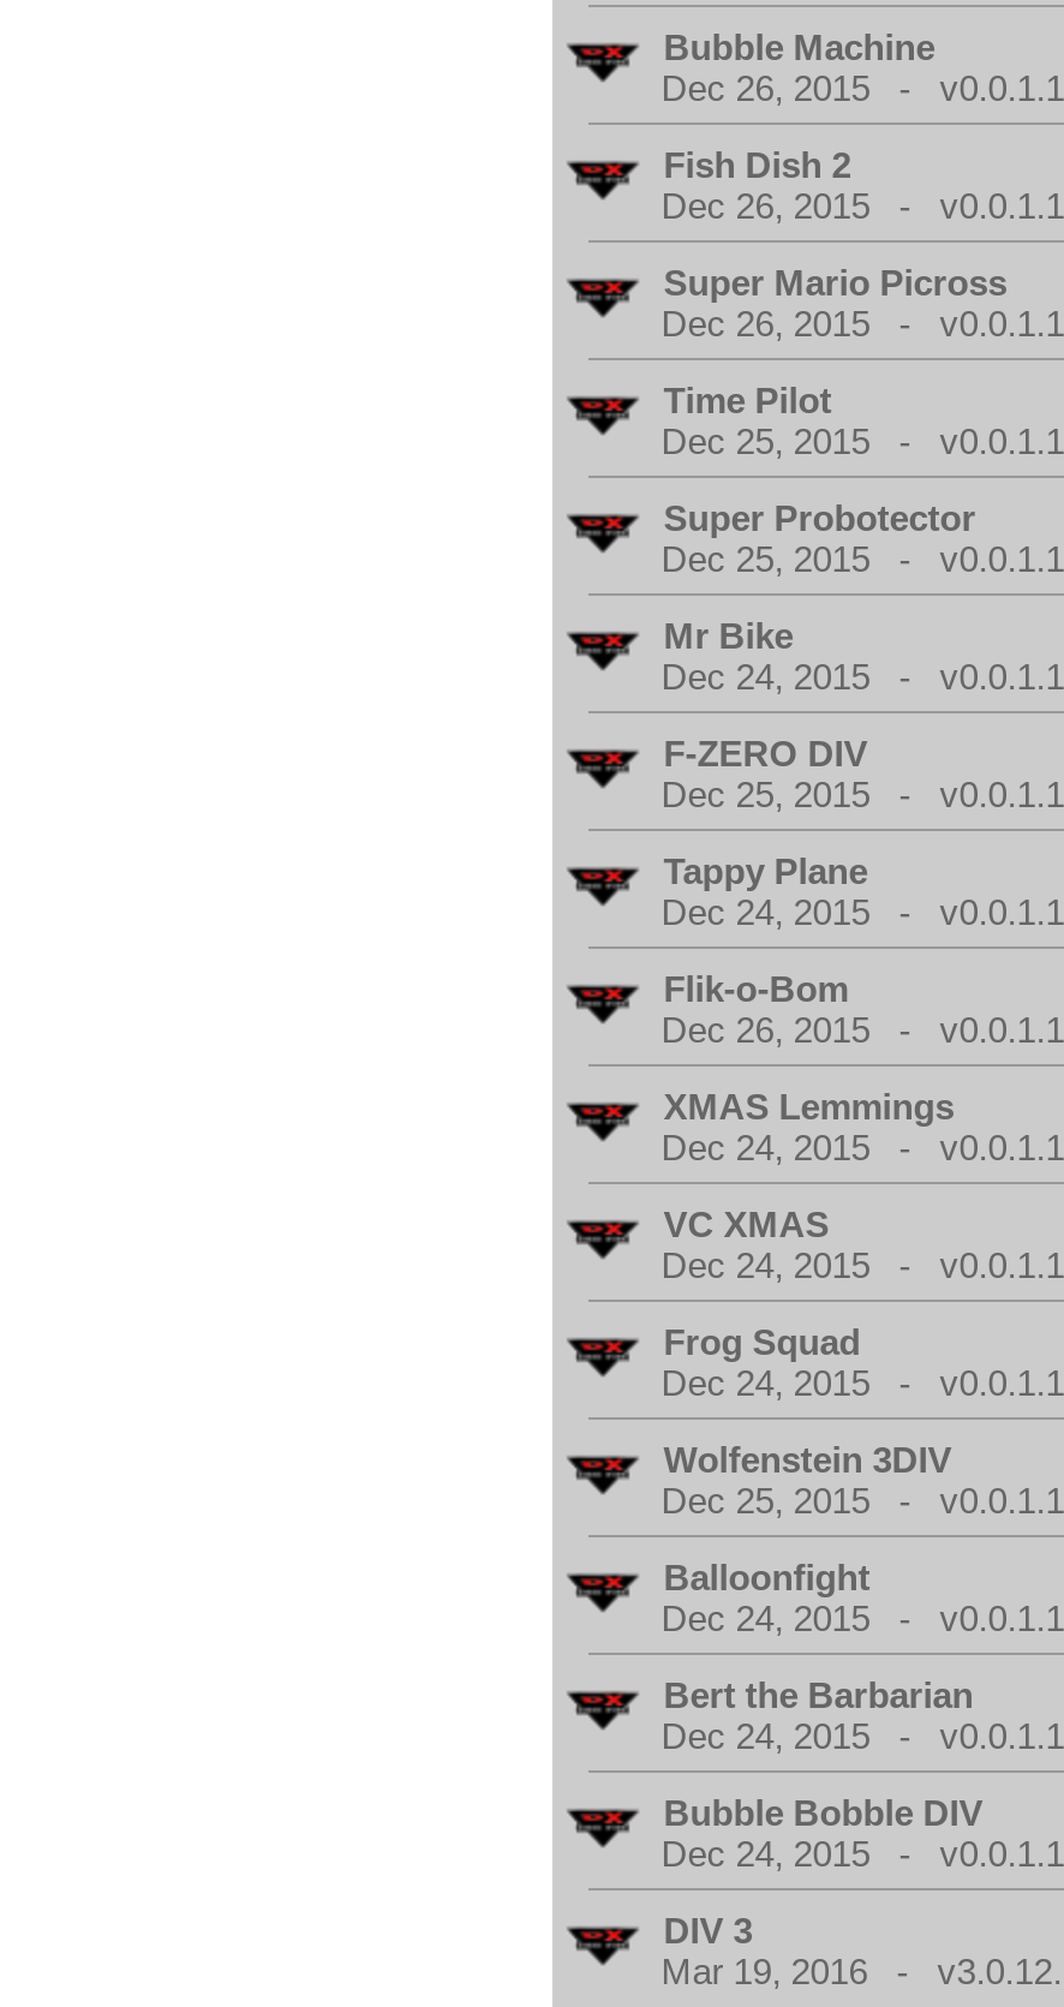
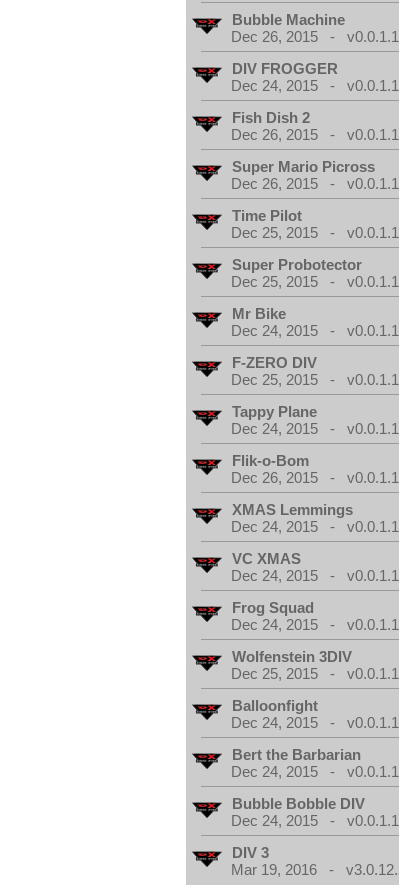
+ DIV FROGGER
+ Dec 24, 2015 - v0.0.1.1
